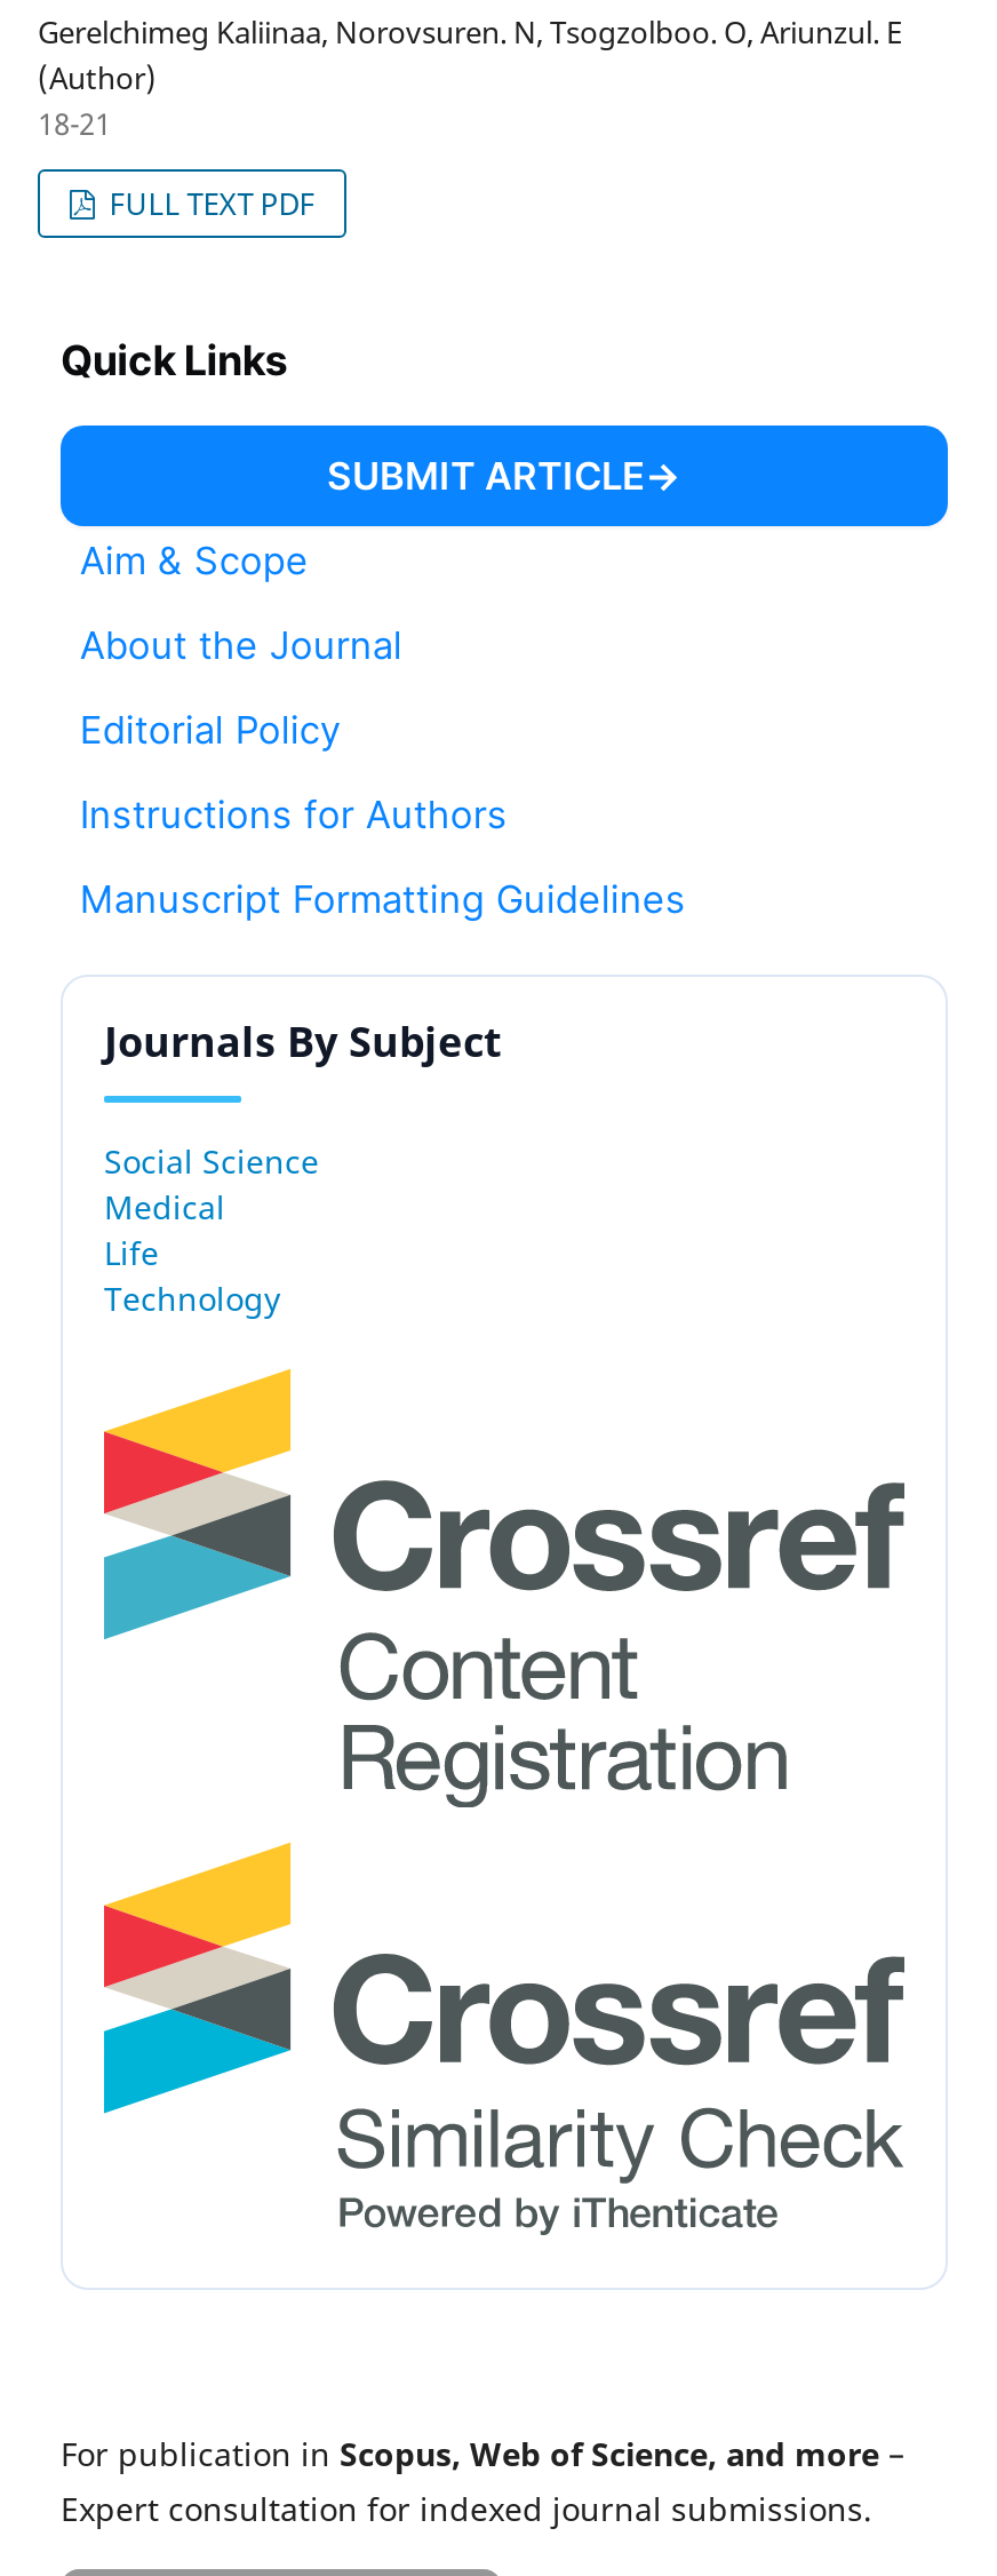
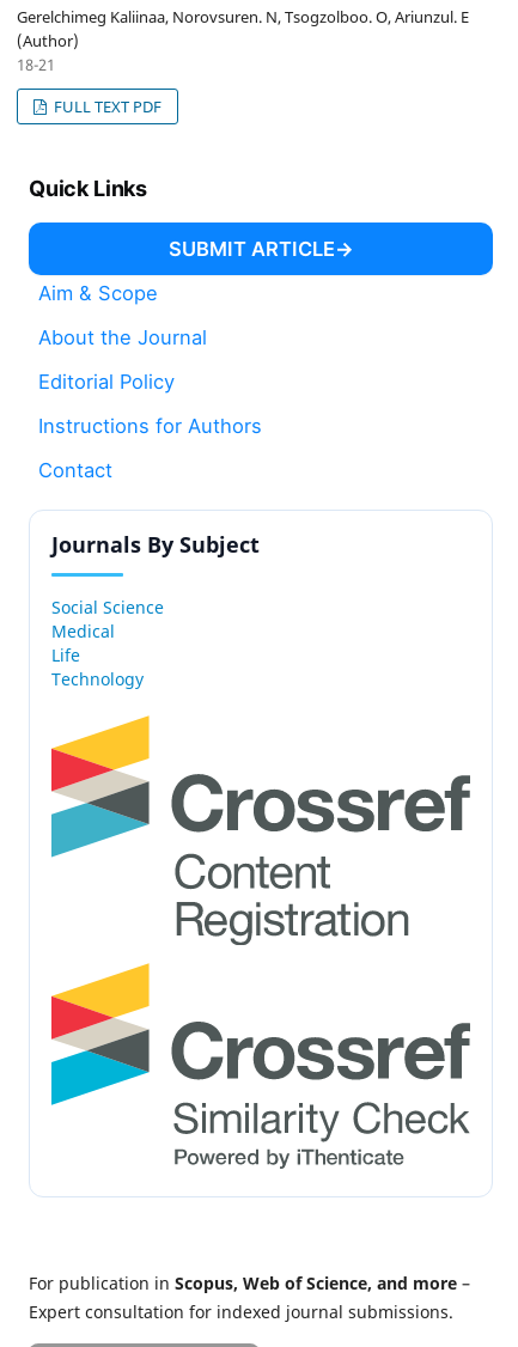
- Manuscript Formatting Guidelines
+ Contact
